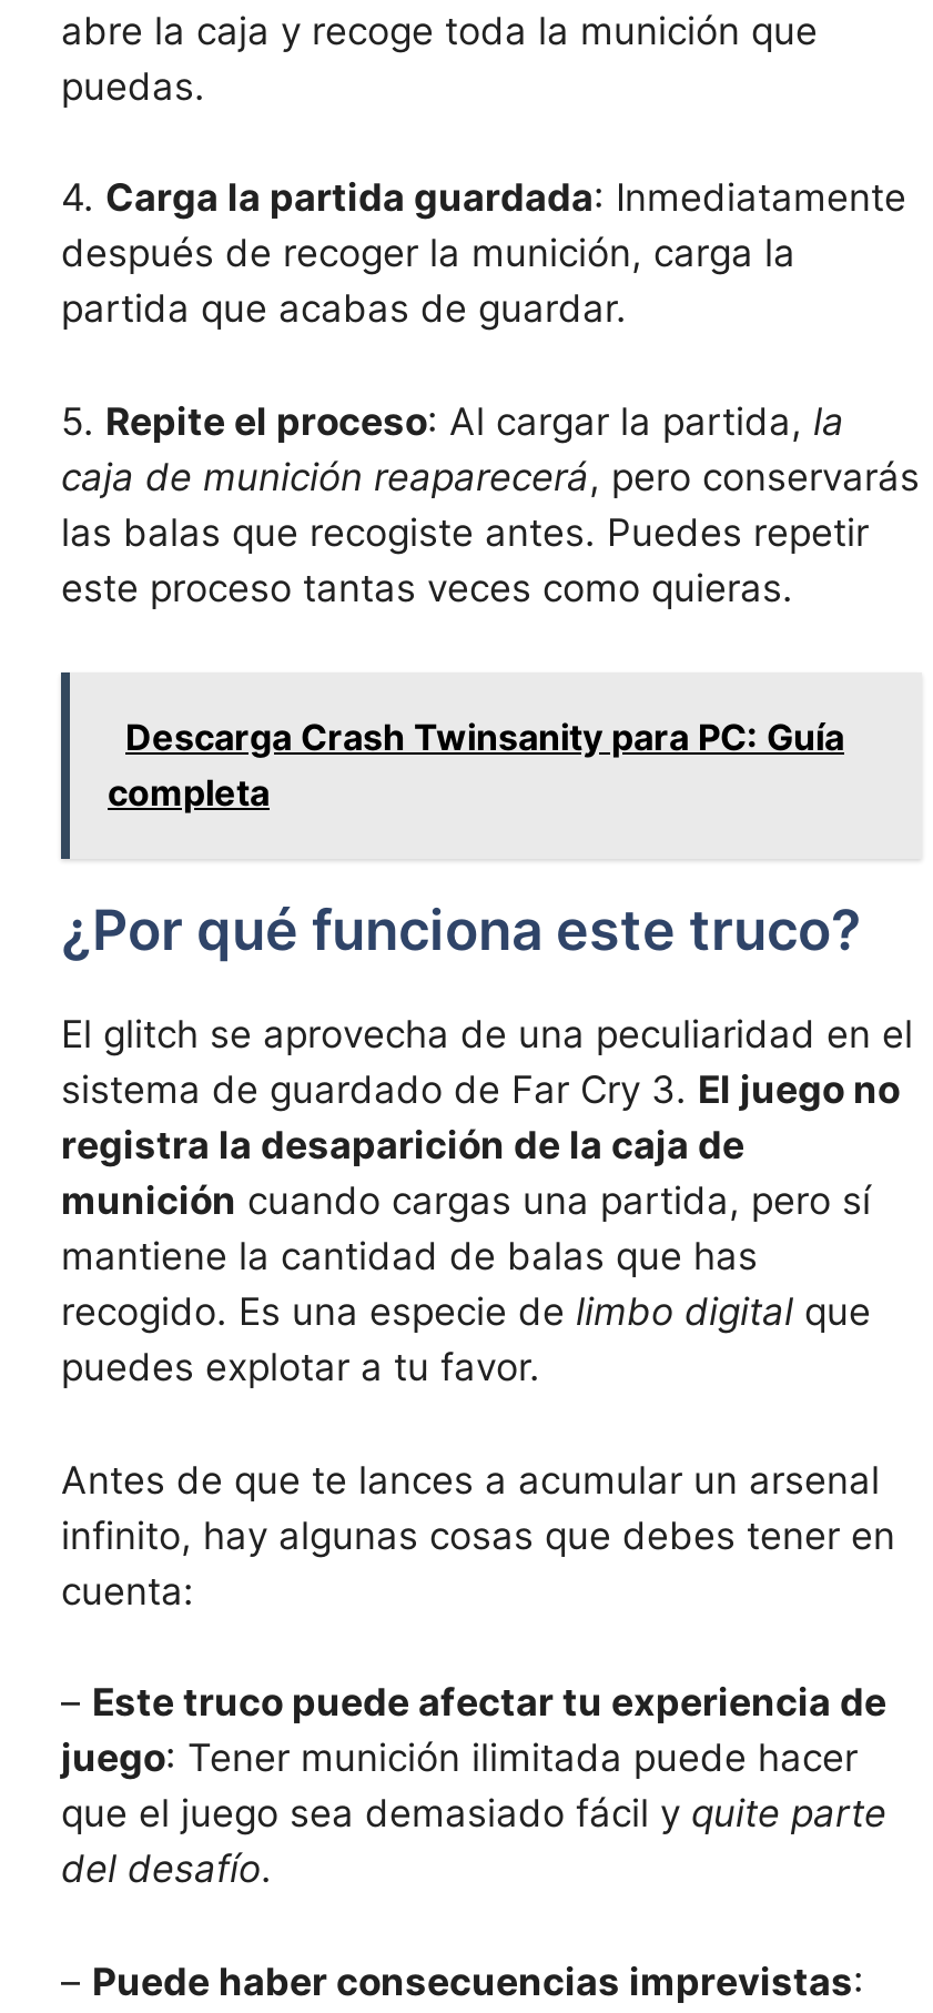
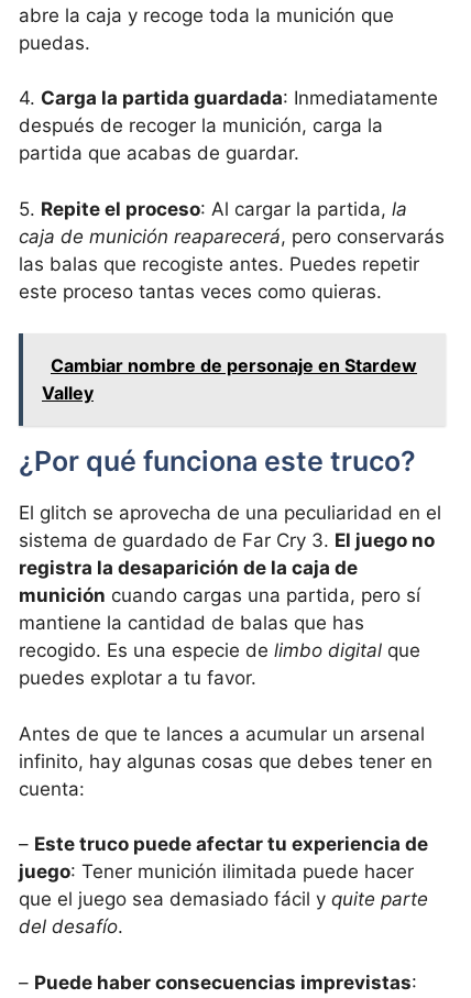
- Descarga Crash Twinsanity para PC: Guía
- completa
+ Cambiar nombre de personaje en Stardew
+ Valley
